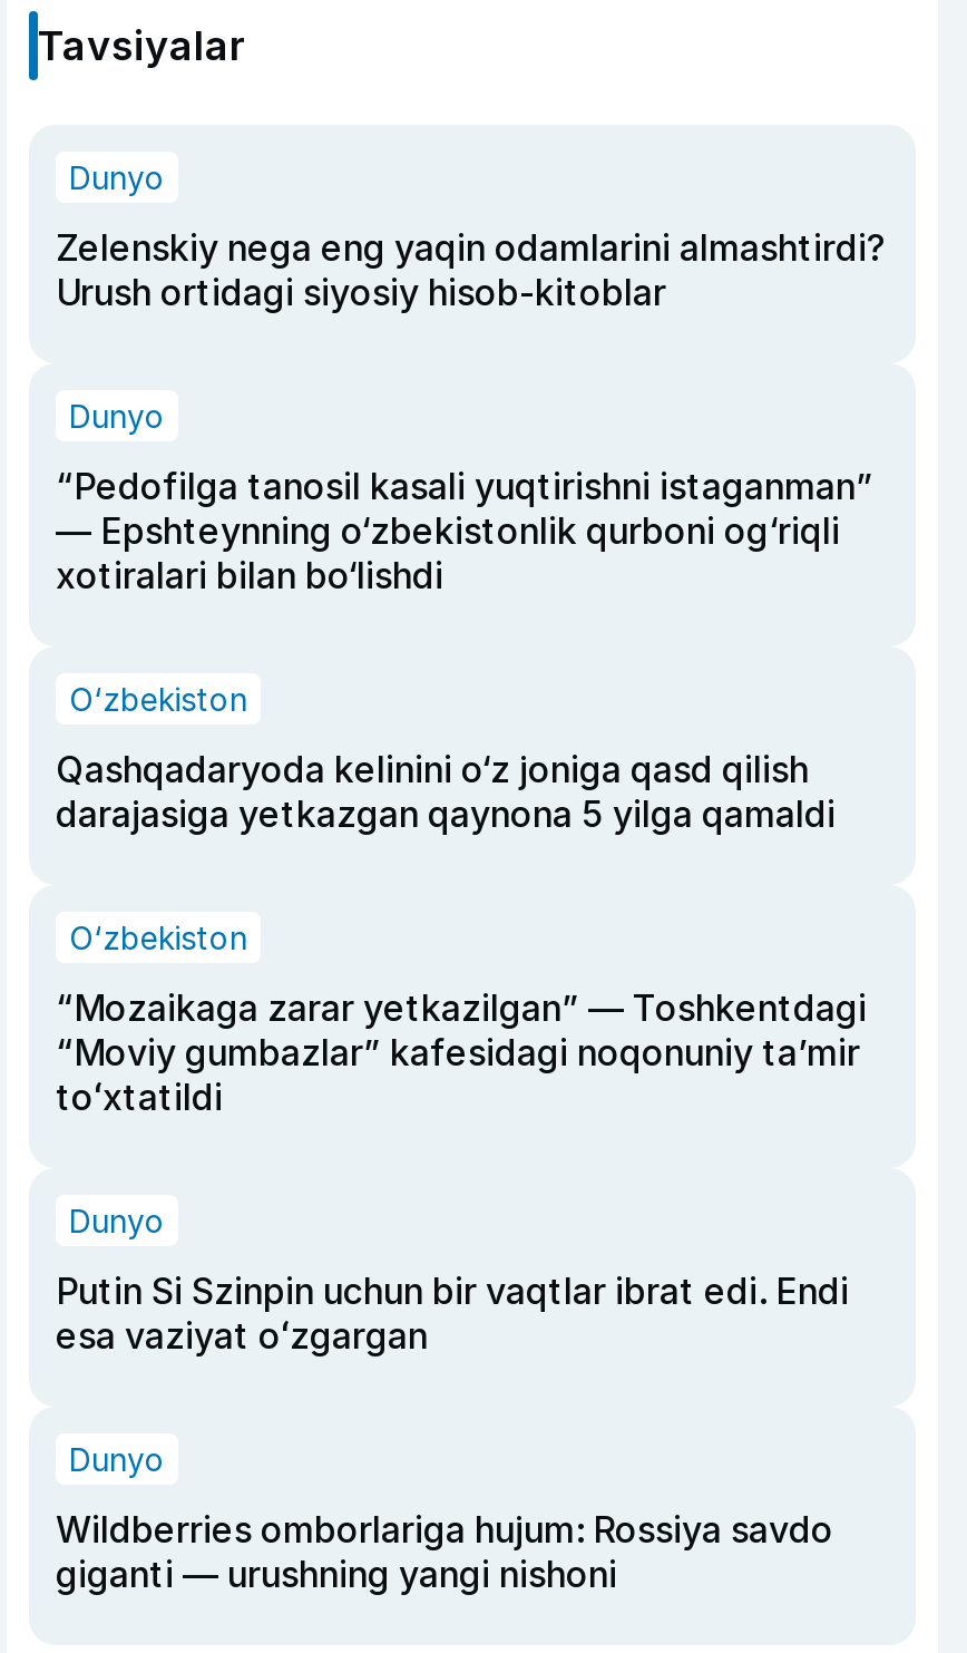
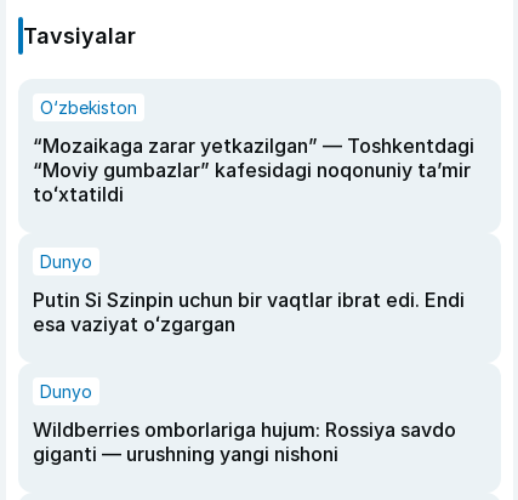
- Dunyo
- Zelenskiy nega eng yaqin odamlarini almashtirdi?
- Urush ortidagi siyosiy hisob-kitoblar
- Dunyo
- “Pedofilga tanosil kasali yuqtirishni istaganman”
- — Epshteynning o‘zbekistonlik qurboni og‘riqli
- xotiralari bilan bo‘lishdi
- O‘zbekiston
- Qashqadaryoda kelinini o‘z joniga qasd qilish
- darajasiga yetkazgan qaynona 5 yilga qamaldi
